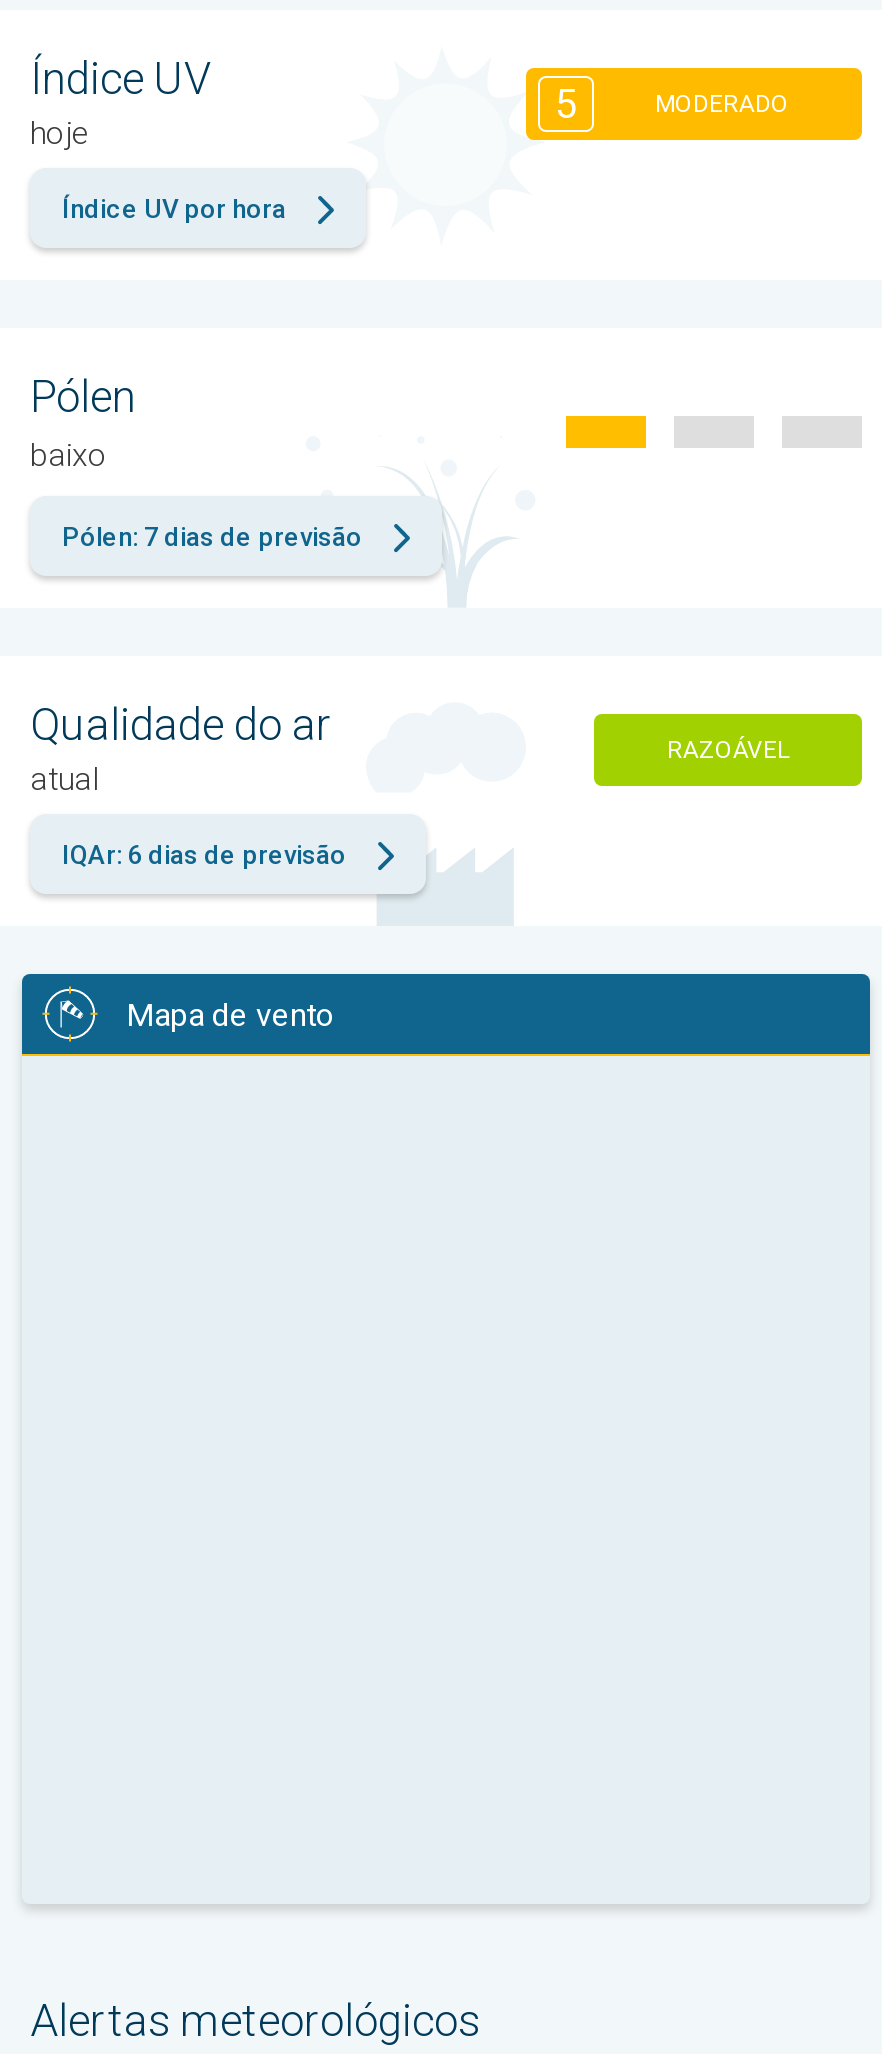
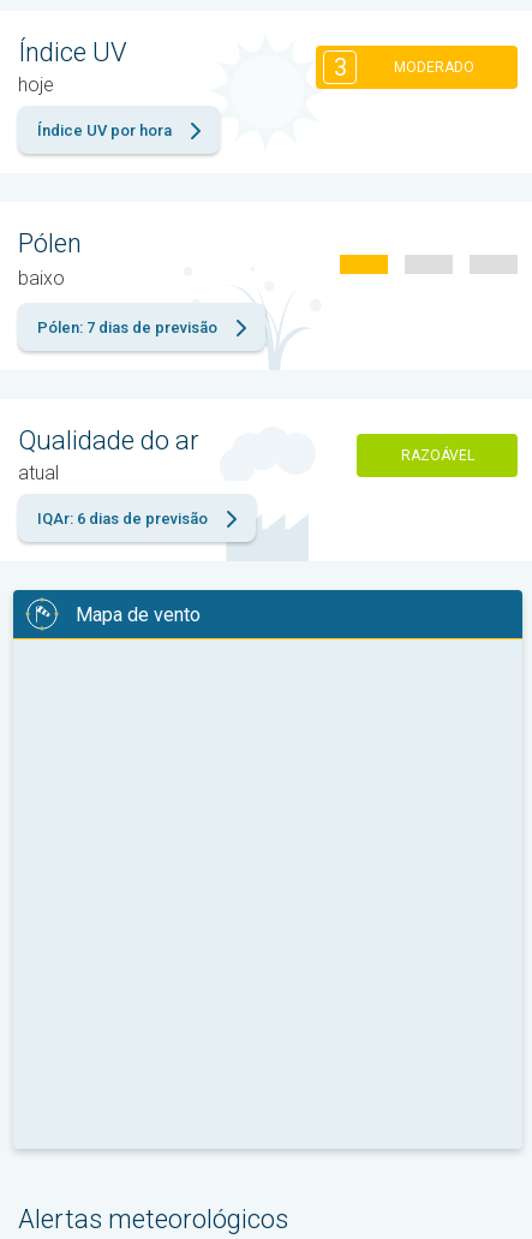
- 5
+ 3
